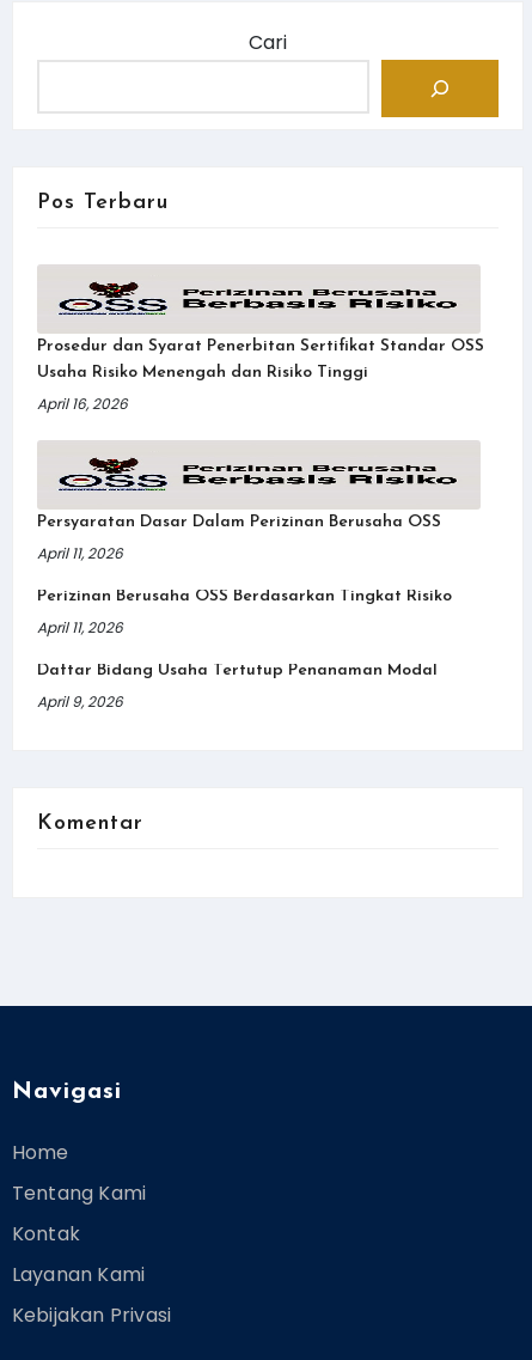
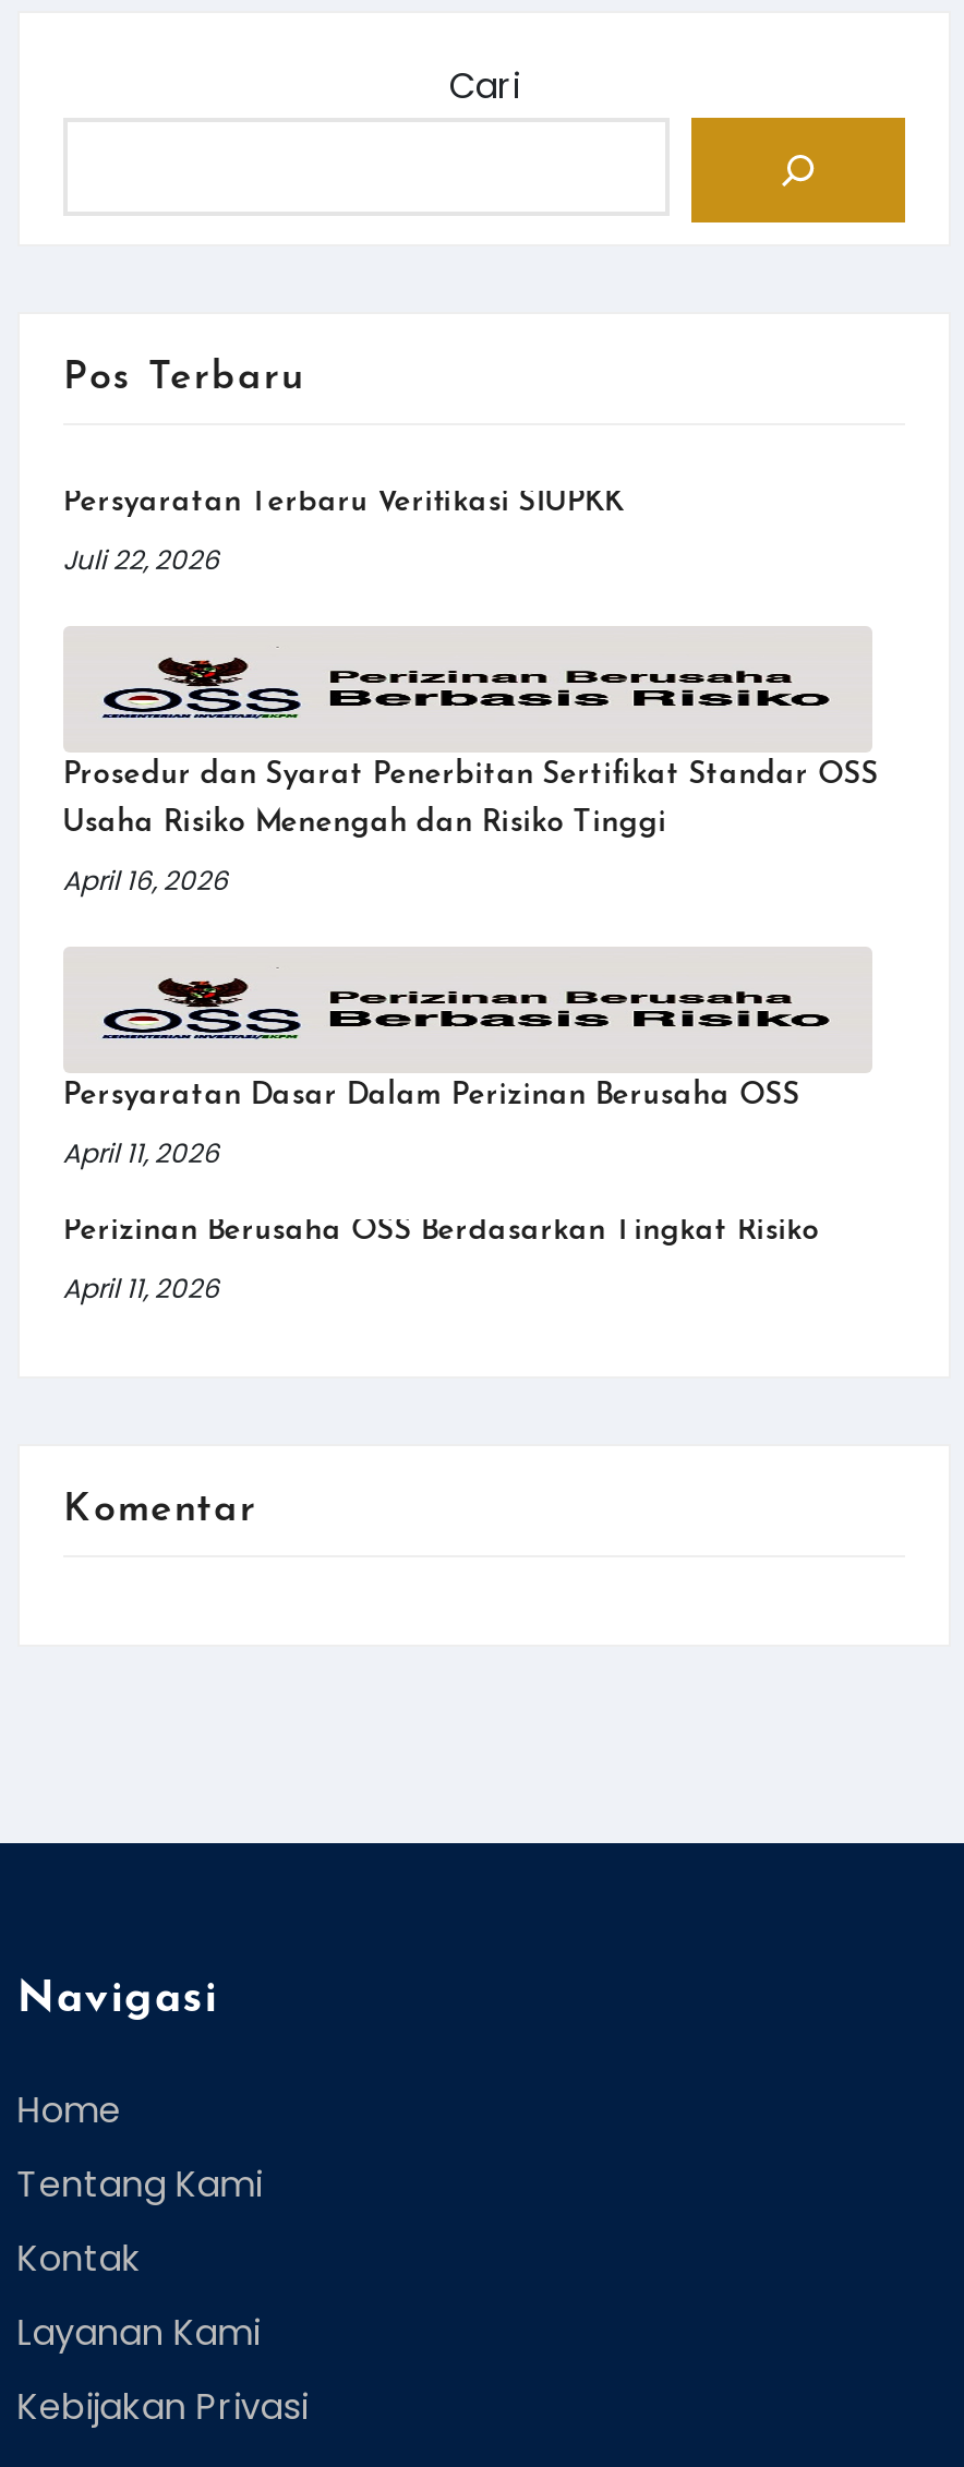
+ Persyaratan Terbaru Verifikasi SIUPKK
+ Juli 22, 2026

moved down: Prosedur dan Syarat Penerbitan Sertifikat Standar OSS | Usaha Risiko Menengah dan Risiko Tinggi | April 16, 2026 | Persyaratan Dasar Dalam Perizinan Berusaha OSS | April 11, 2026 | Perizinan Berusaha OSS Berdasarkan Tingkat Risiko | April 11, 2026

- Daftar Bidang Usaha Tertutup Penanaman Modal
- April 9, 2026
